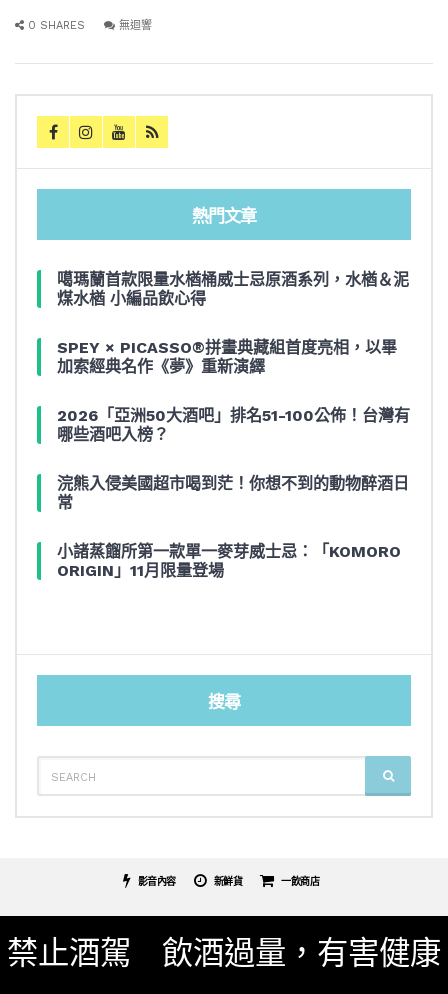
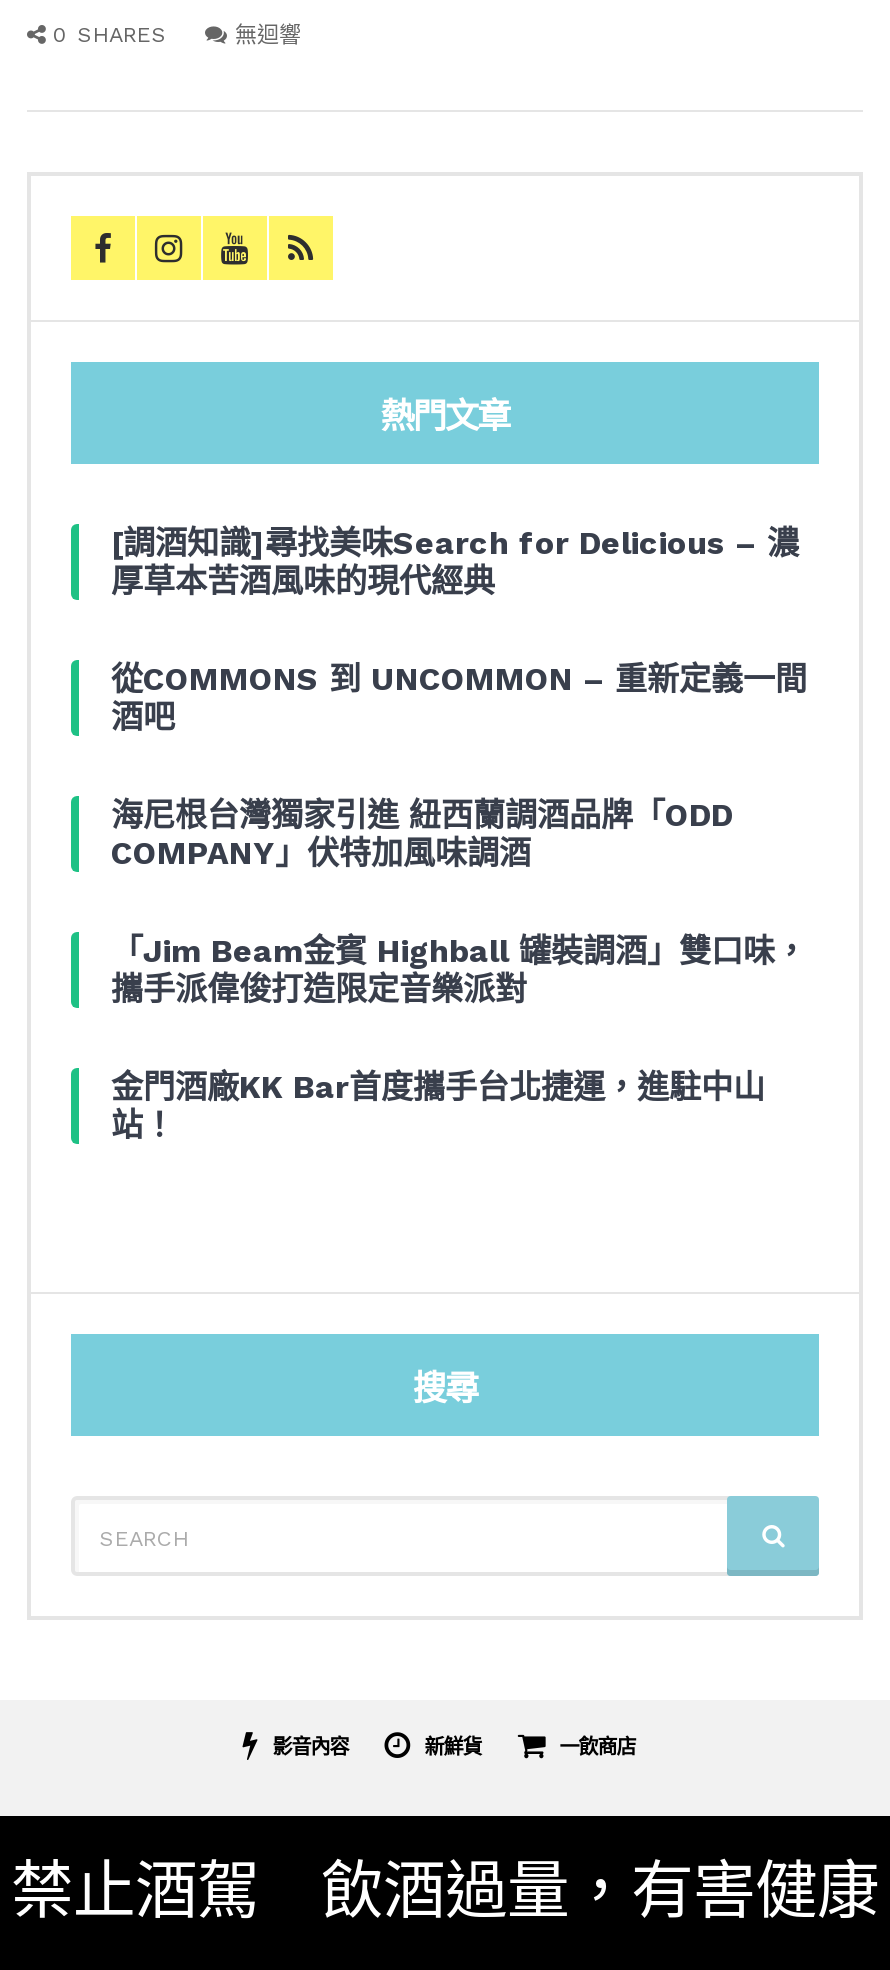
- 噶瑪蘭首款限量水楢桶威士忌原酒系列，水楢＆泥
- 煤水楢 小編品飲心得
+ [調酒知識]尋找美味Search for Delicious – 濃
+ 厚草本苦酒風味的現代經典

- SPEY × PICASSO®拼畫典藏組首度亮相，以畢
- 加索經典名作《夢》重新演繹
+ 從COMMONS 到 UNCOMMON – 重新定義一間
+ 酒吧

- 2026「亞洲50大酒吧」排名51-100公佈！台灣有
- 哪些酒吧入榜？
+ 海尼根台灣獨家引進 紐西蘭調酒品牌「ODD
+ COMPANY」伏特加風味調酒

- 浣熊入侵美國超市喝到茫！你想不到的動物醉酒日
- 常
+ 「Jim Beam金賓 Highball 罐裝調酒」雙口味，
+ 攜手派偉俊打造限定音樂派對

- 小諸蒸餾所第一款單一麥芽威士忌：「KOMORO
- ORIGIN」11月限量登場
+ 金門酒廠KK Bar首度攜手台北捷運，進駐中山
+ 站！
